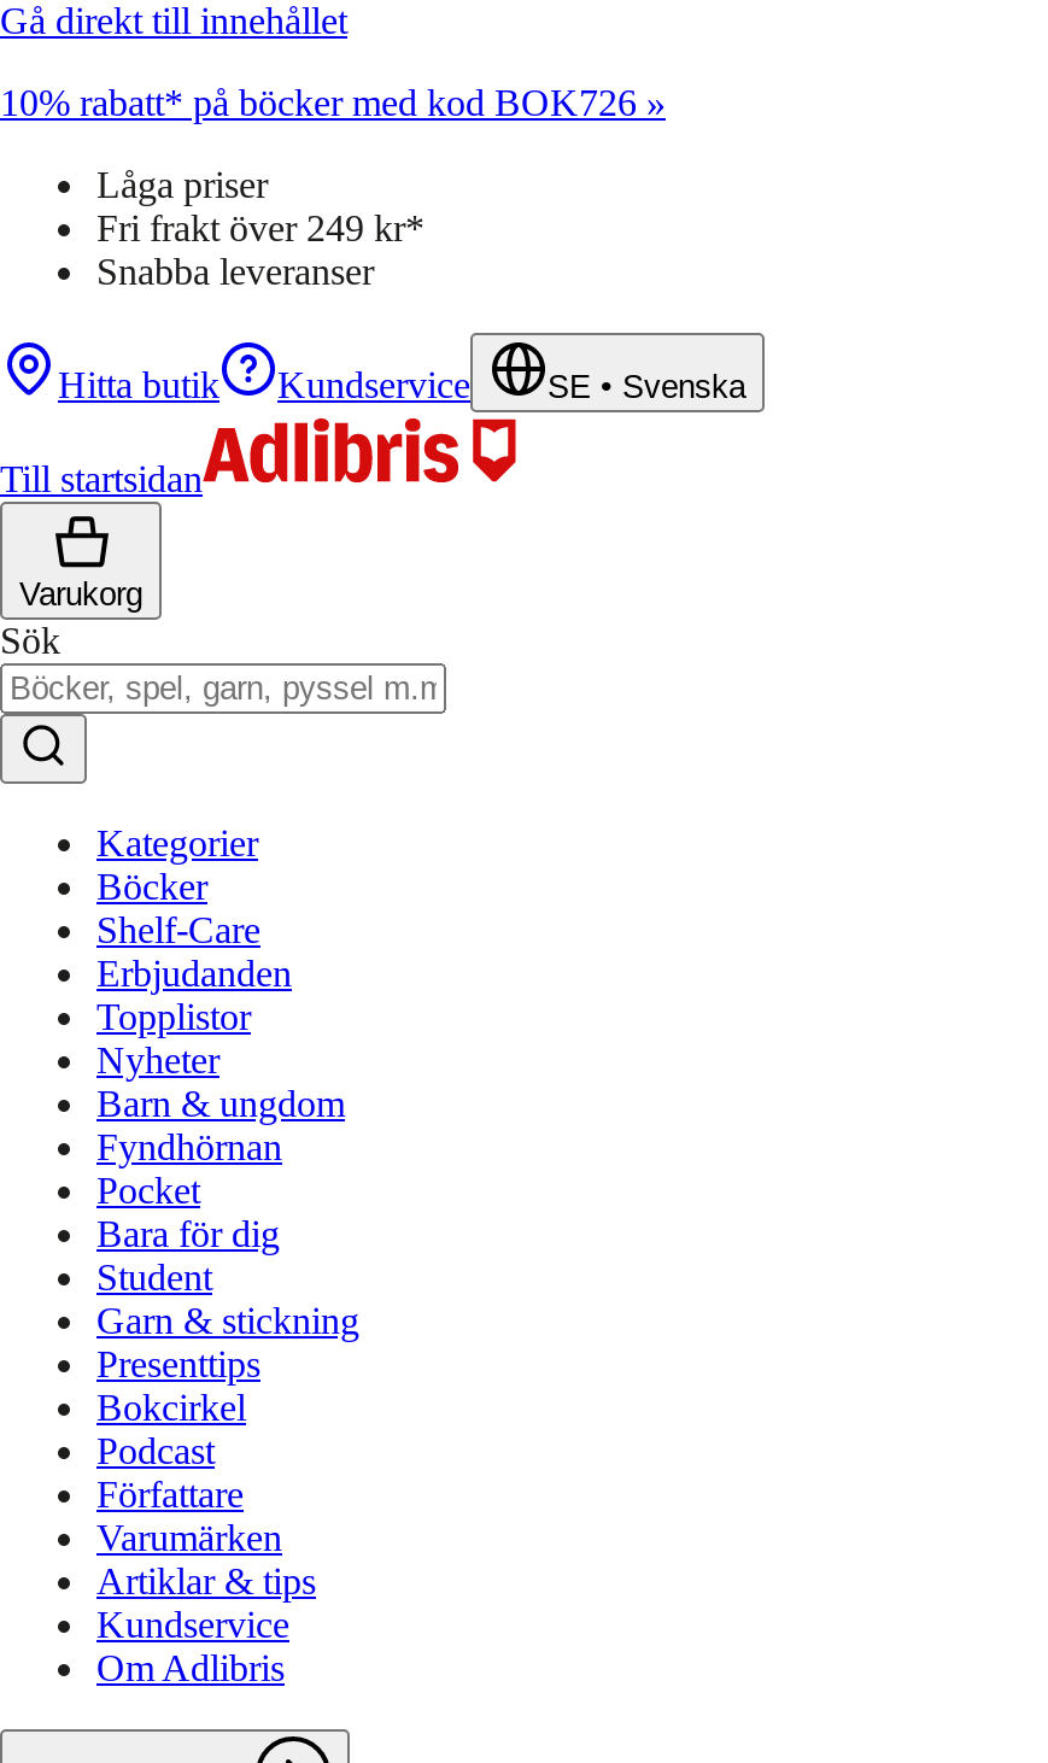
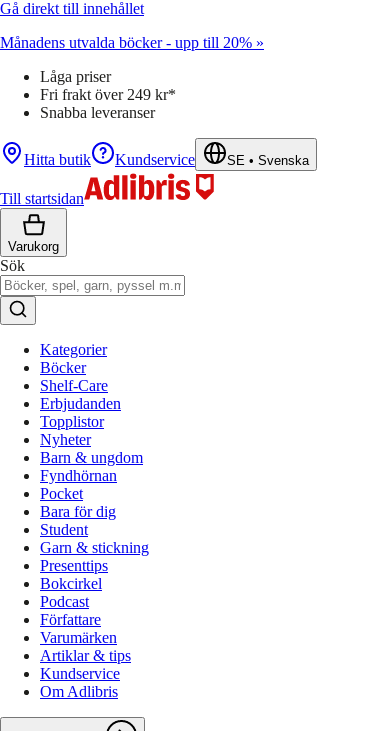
- 10% rabatt* på böcker med kod BOK726 »
+ Månadens utvalda böcker - upp till 20% »
